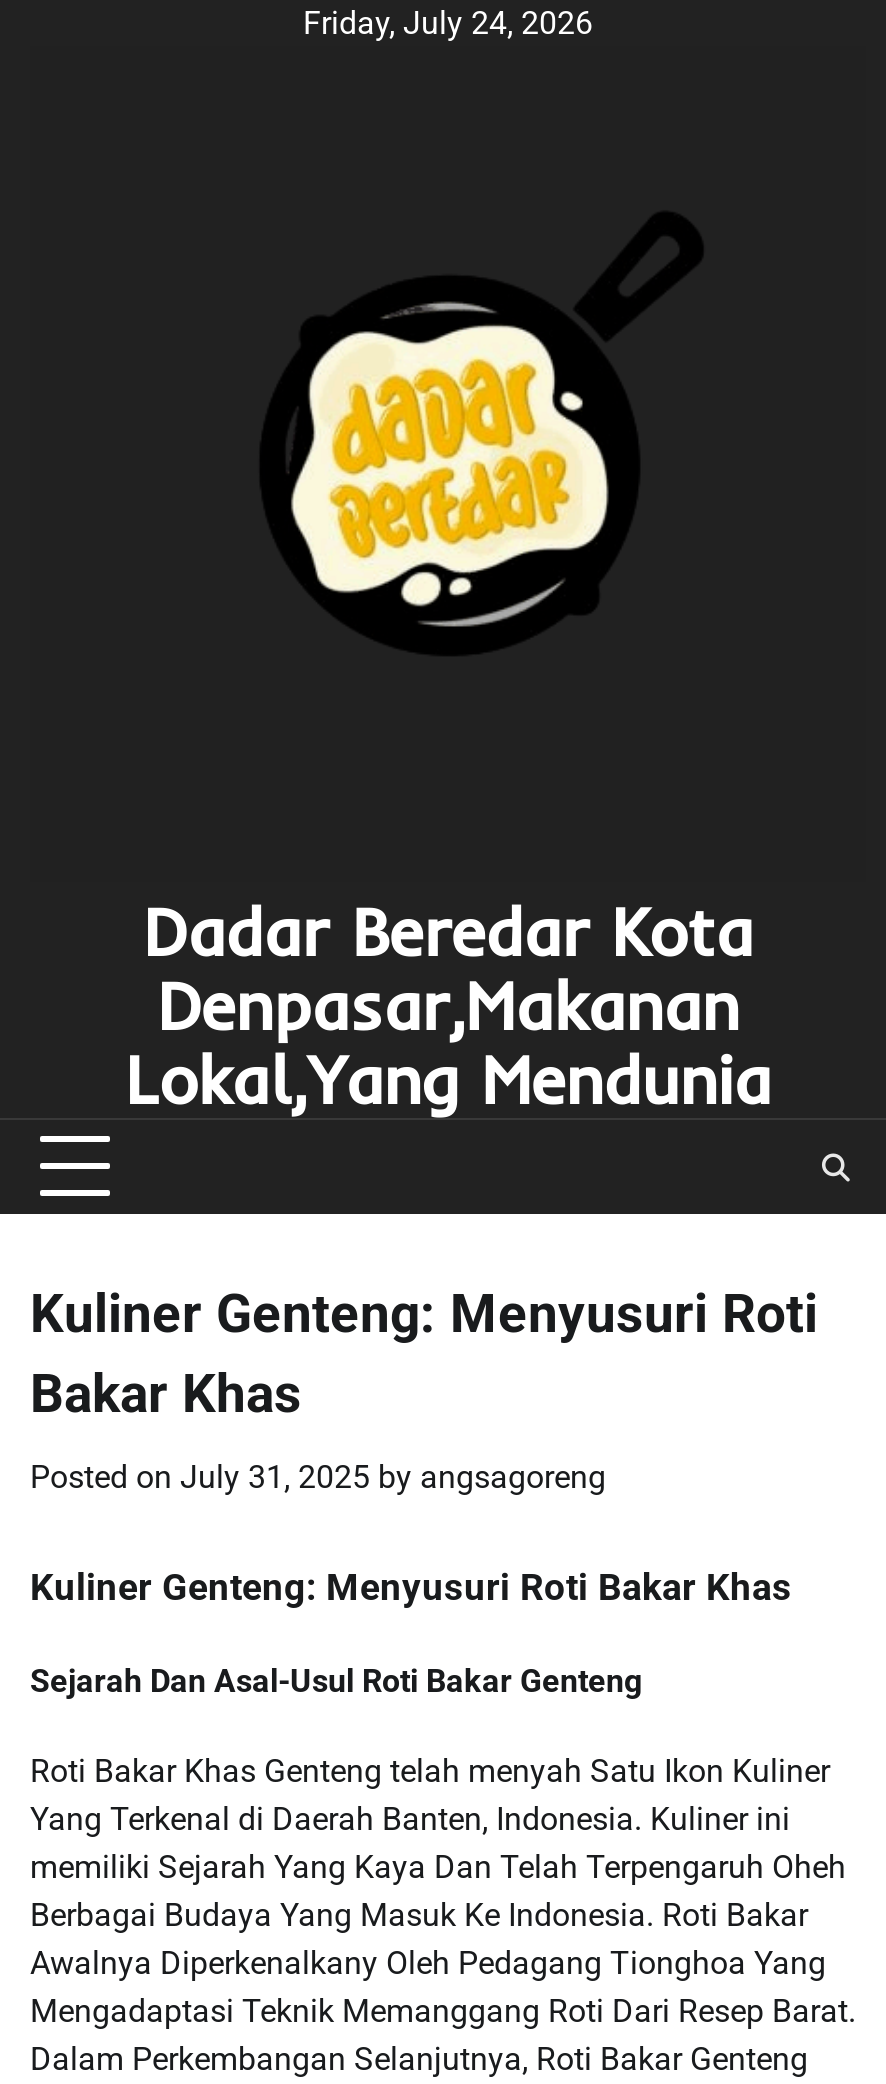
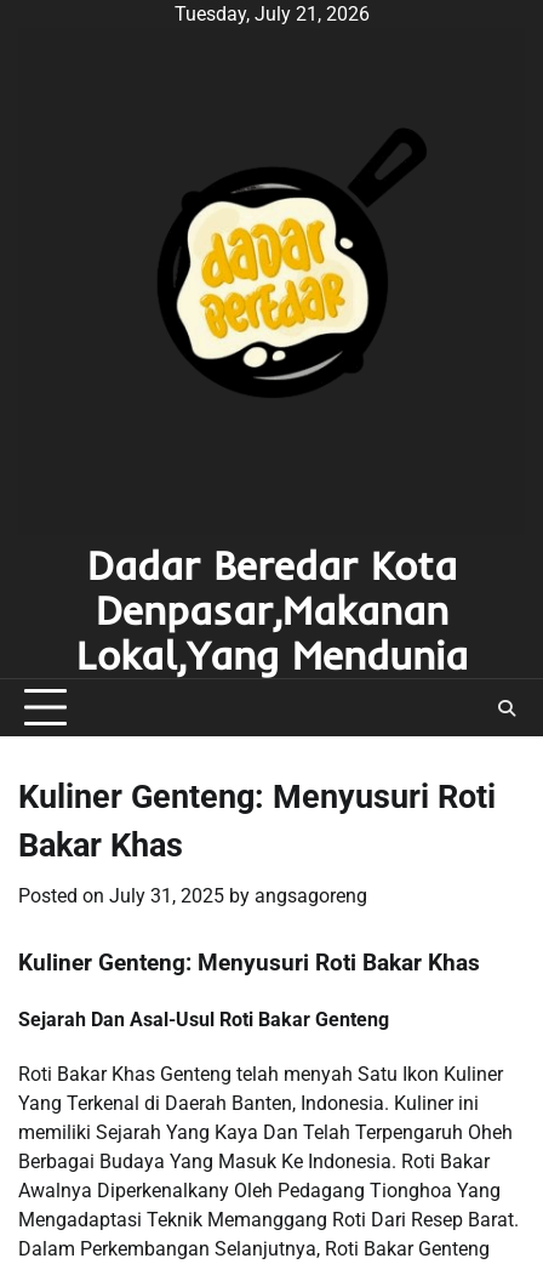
- Friday, July 24, 2026
+ Tuesday, July 21, 2026
